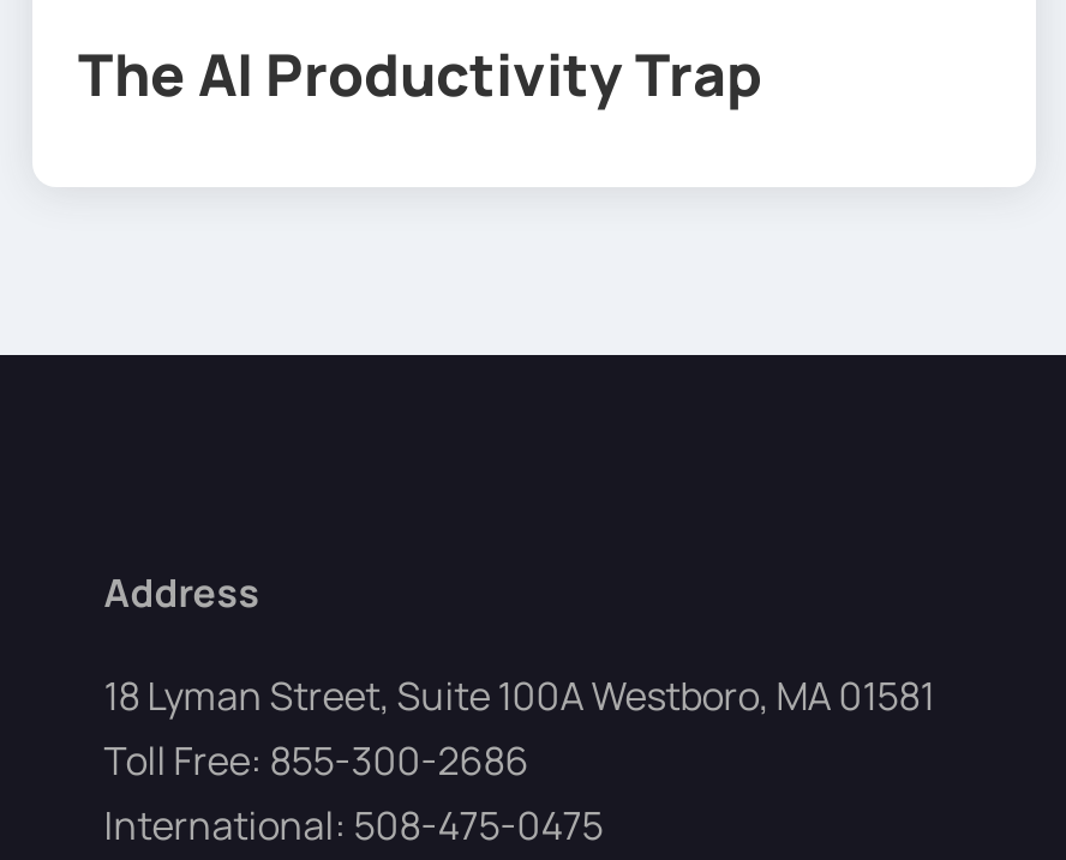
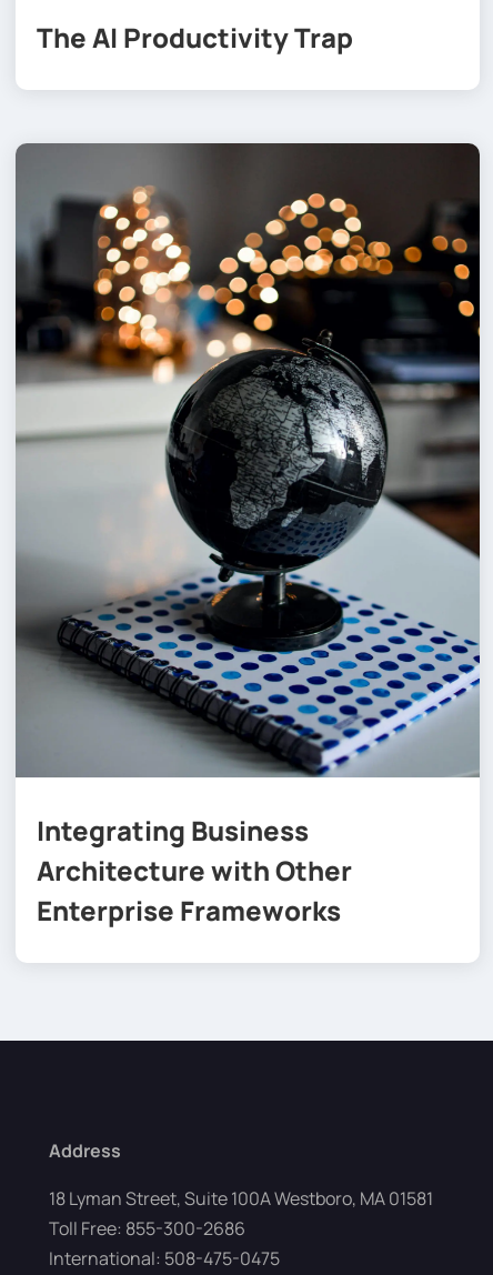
+ [image]
+ Integrating Business
+ Architecture with Other
+ Enterprise Frameworks
